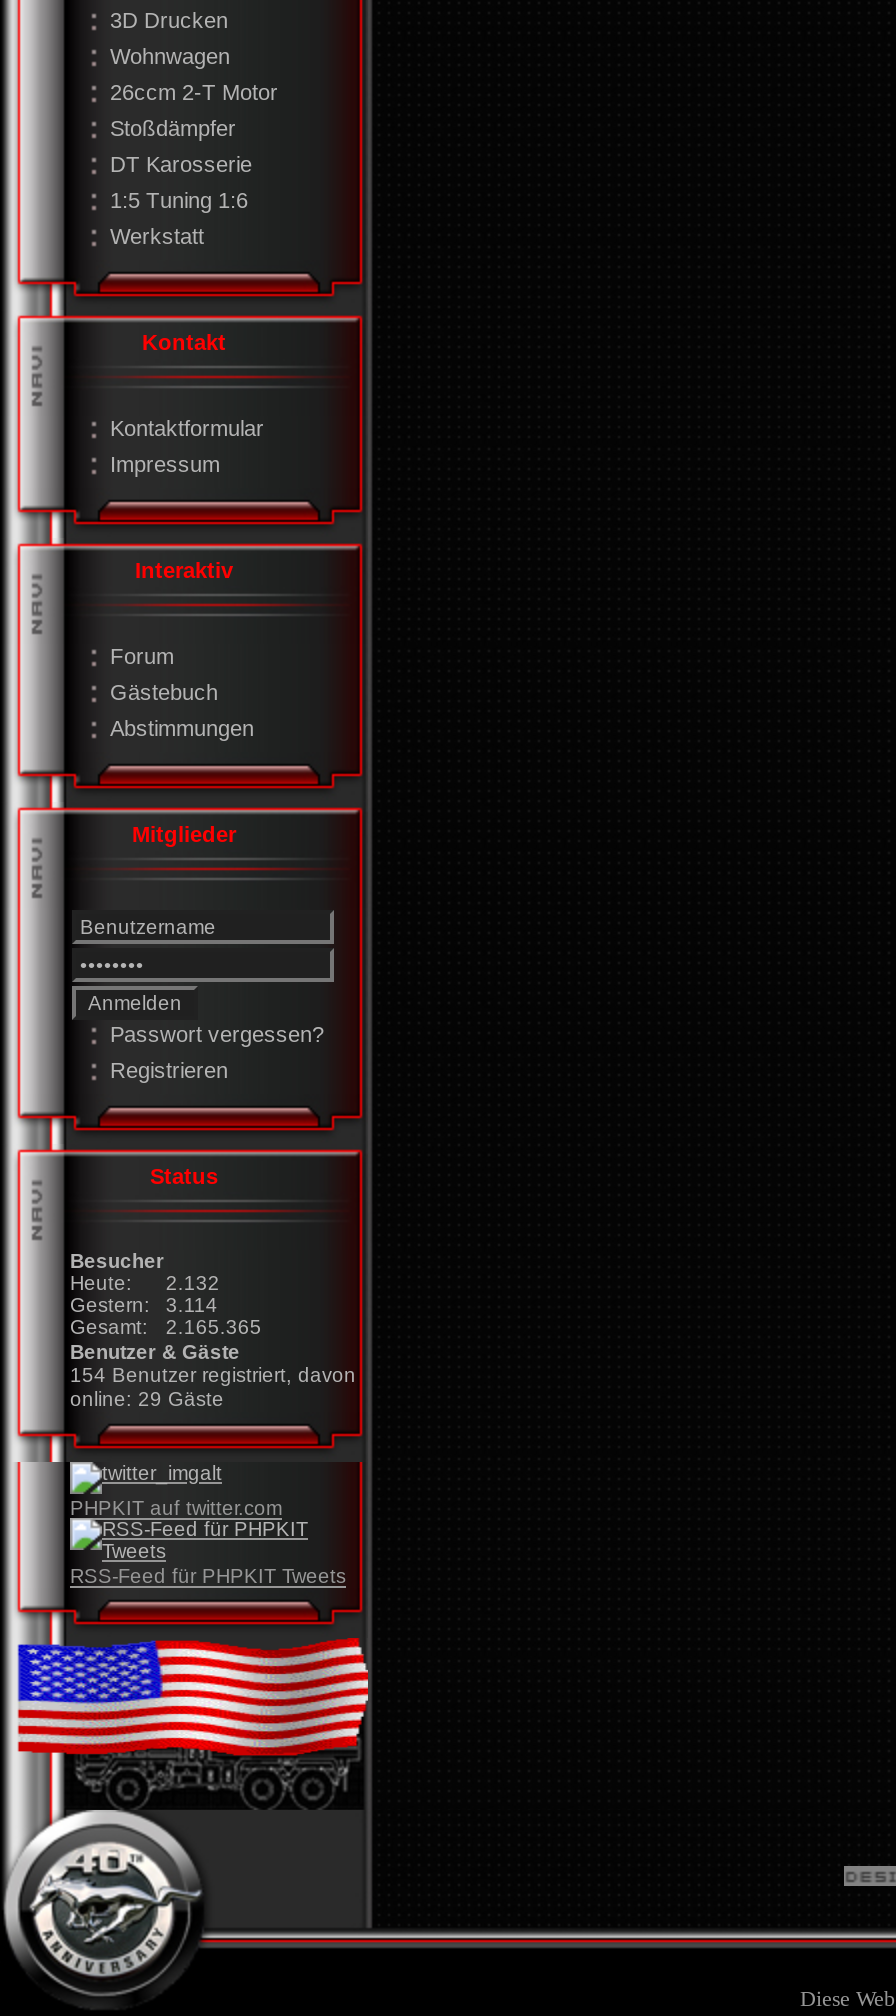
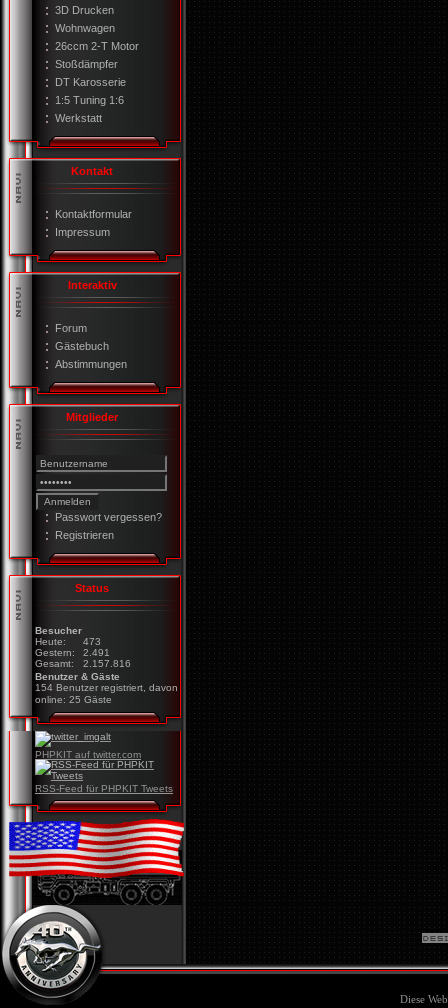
- Heute: 2.132
+ Heute: 473

- Gestern: 3.114
+ Gestern: 2.491

- Gesamt: 2.165.365
+ Gesamt: 2.157.816

- online: 29 Gäste
+ online: 25 Gäste

- [image]
+ [image]
